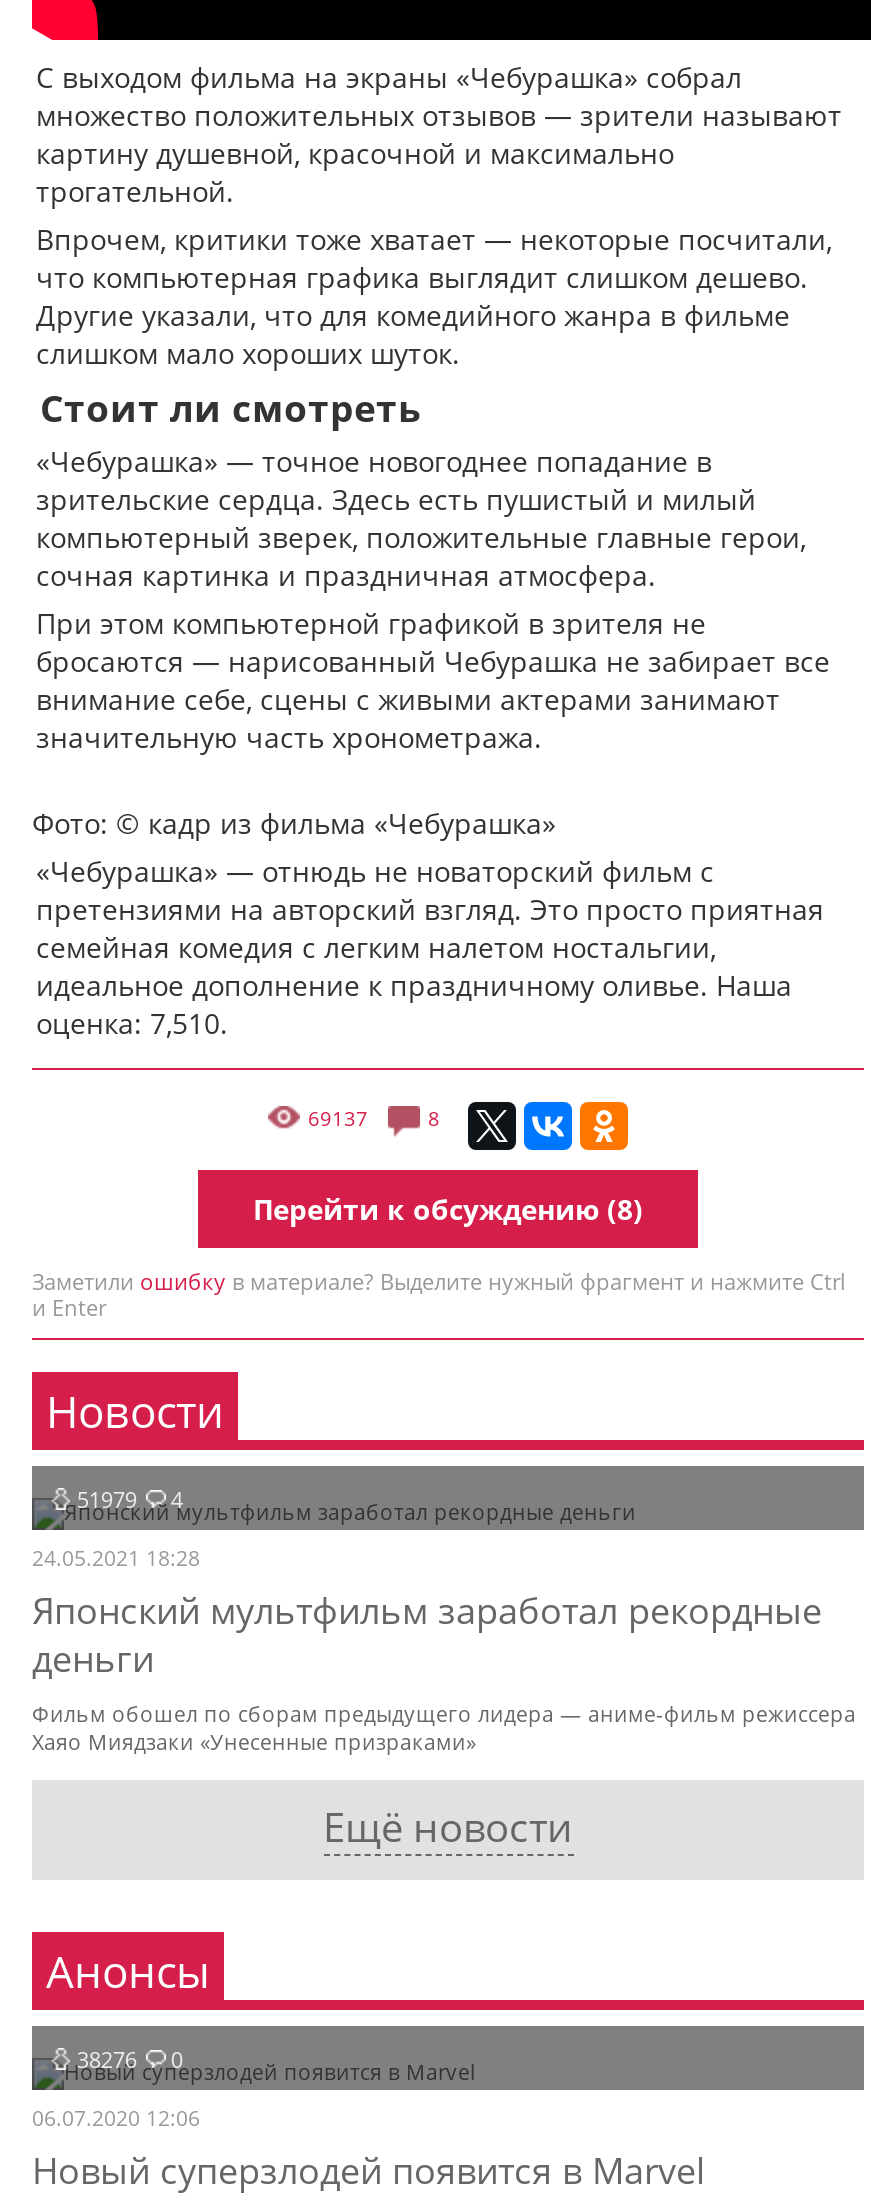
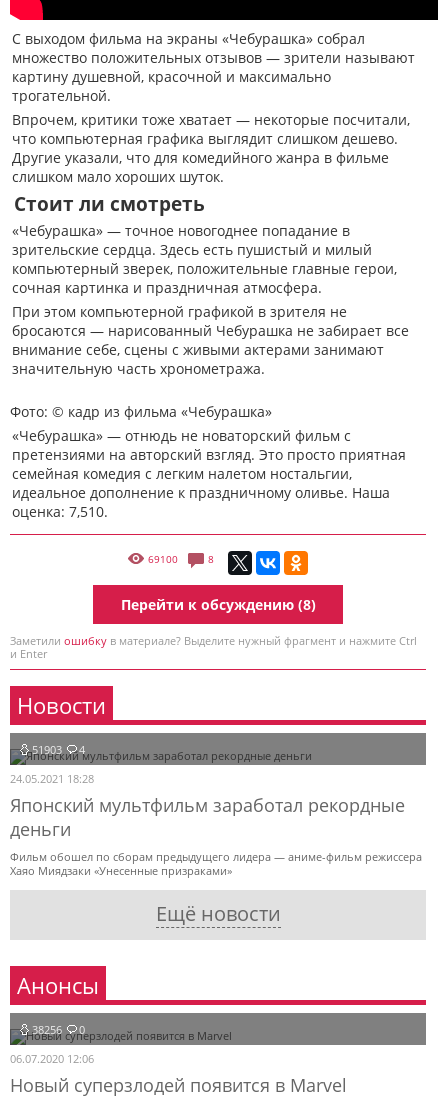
- 69137
+ 69100

- 51979 4
+ 51903 4

- 38276 0
+ 38256 0
